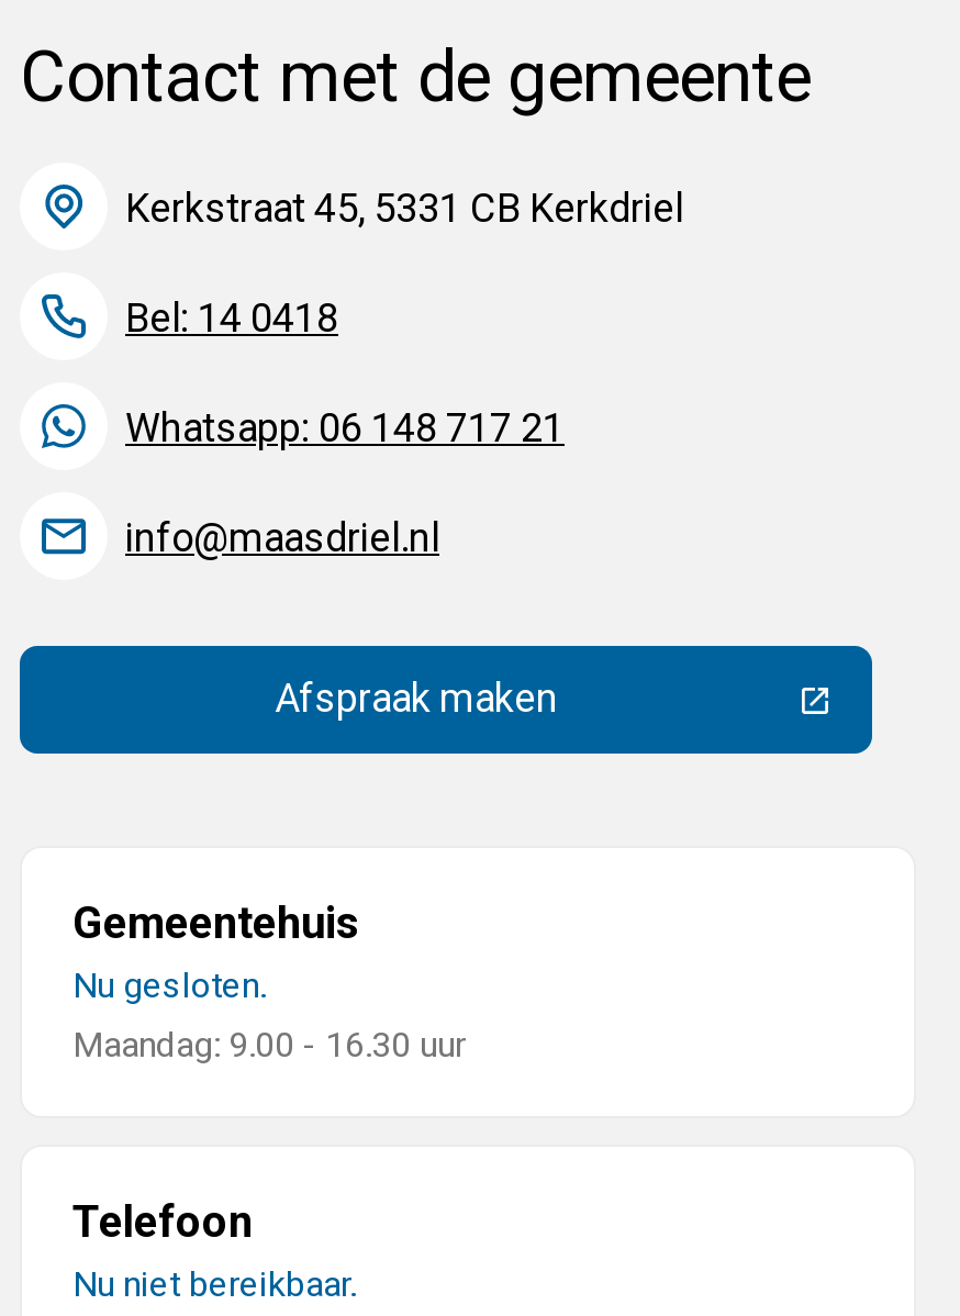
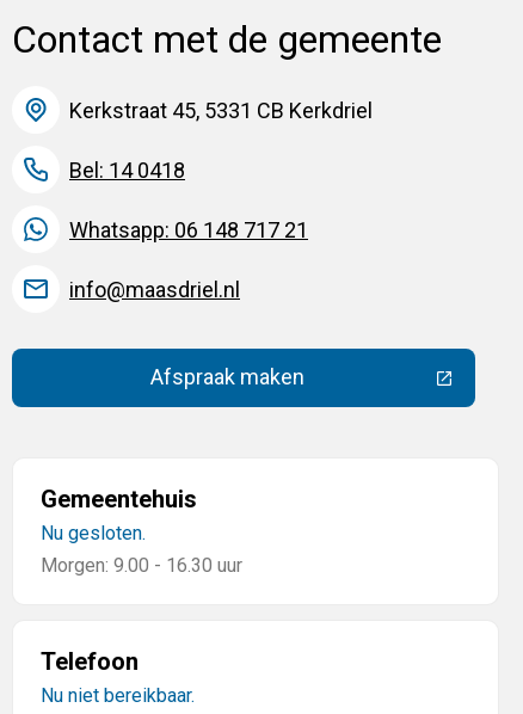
- Maandag: 9.00 - 16.30 uur
+ Morgen: 9.00 - 16.30 uur
